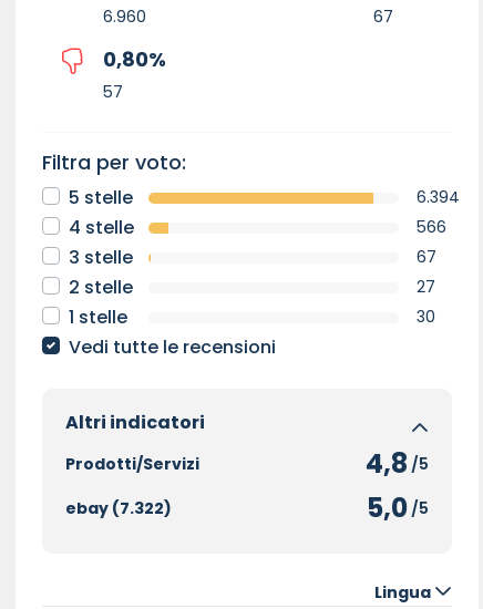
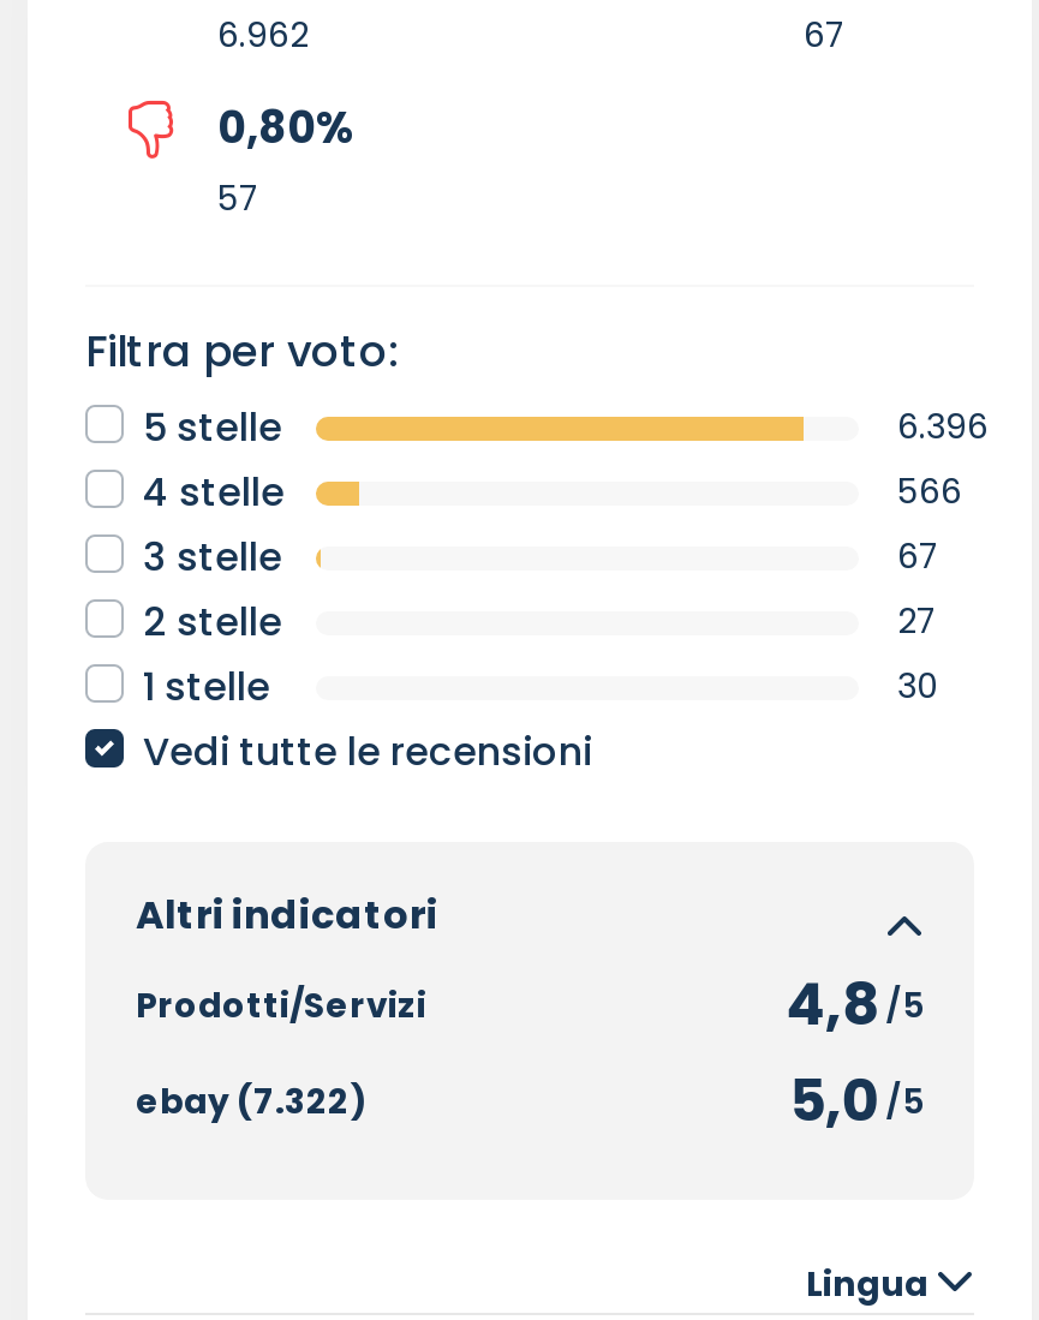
- 6.960
+ 6.962

- 6.394
+ 6.396
